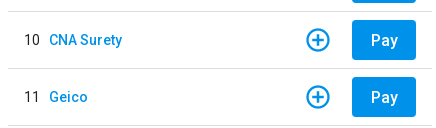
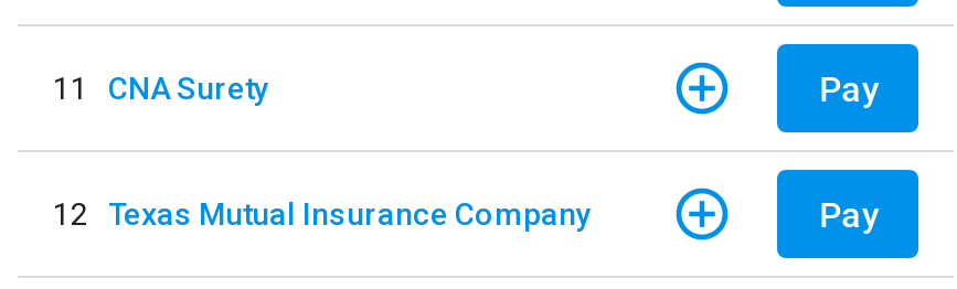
- 10 CNA Surety
+ 11 CNA Surety

- 11 Geico
+ 12 Texas Mutual Insurance Company
